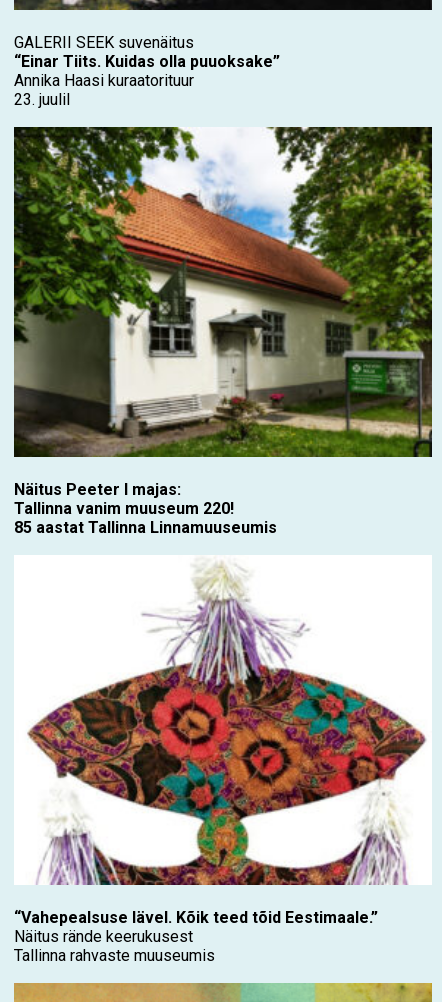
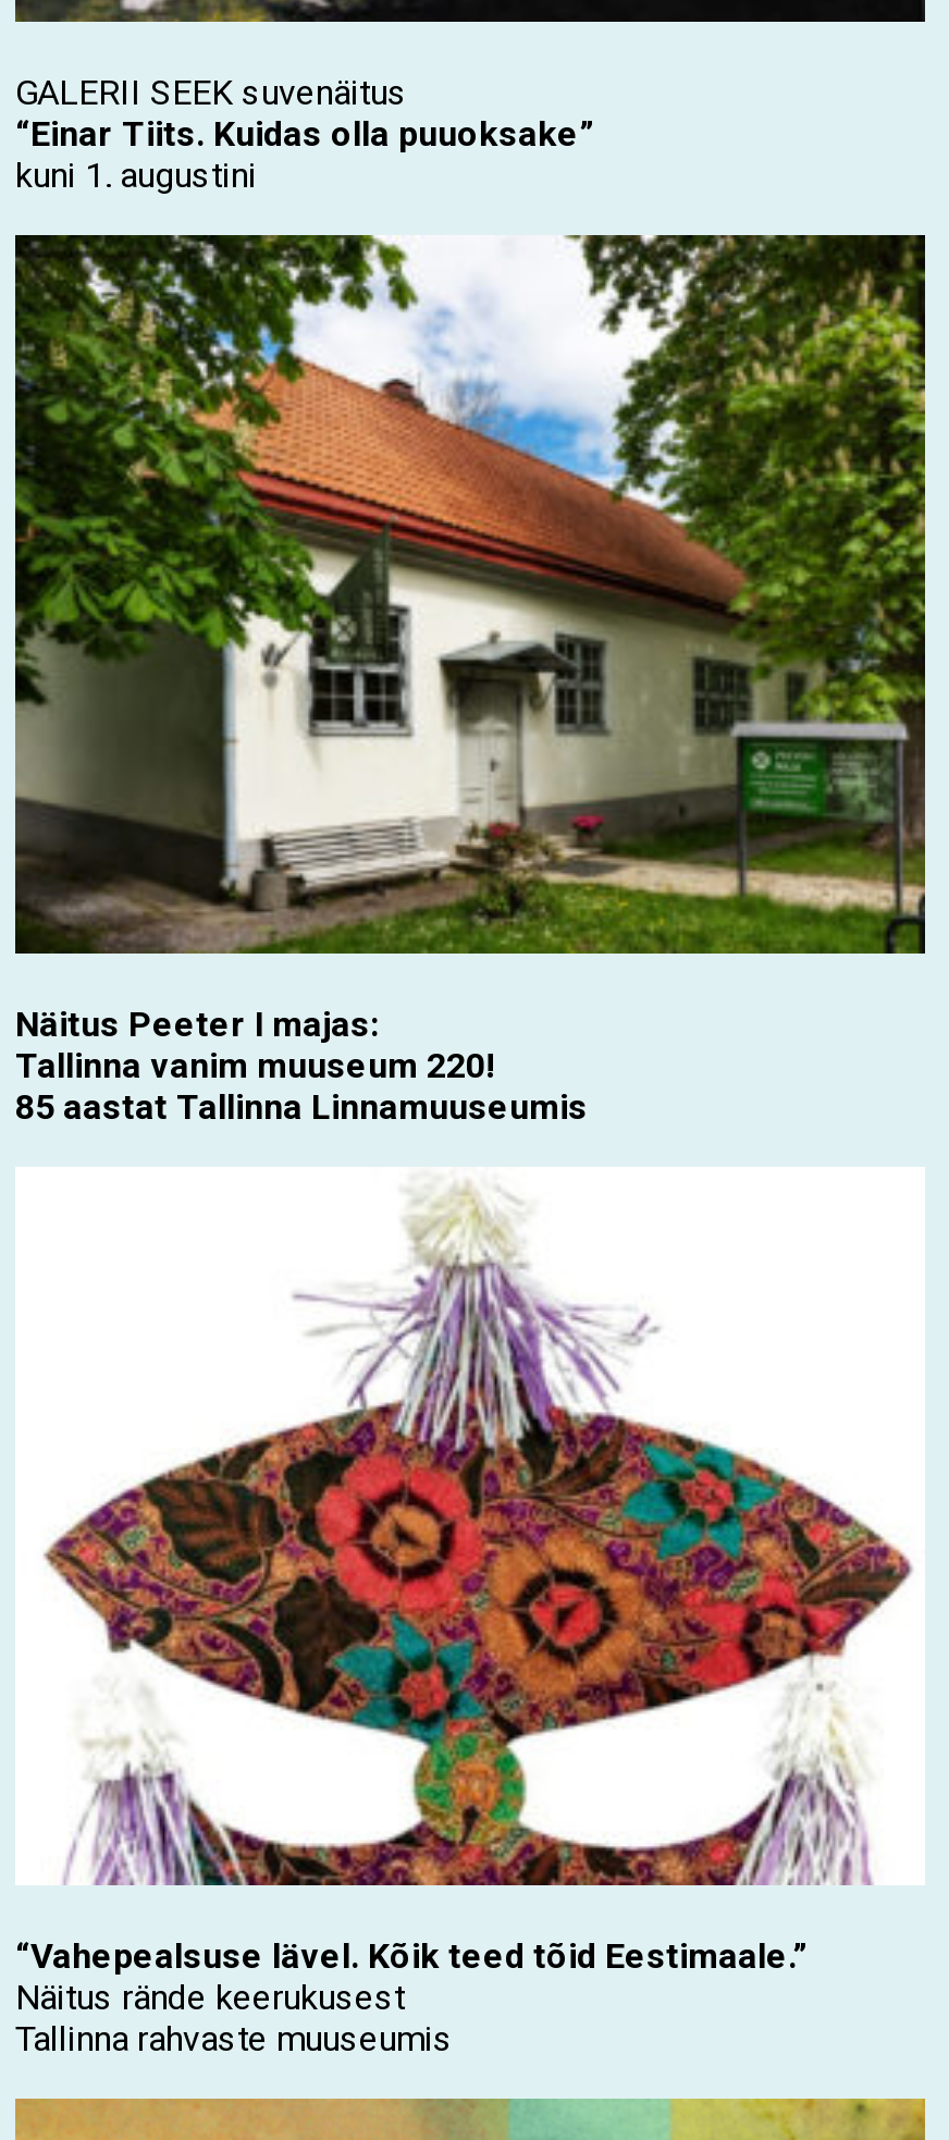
- Annika Haasi kuraatorituur
- 23. juulil
+ kuni 1. augustini
